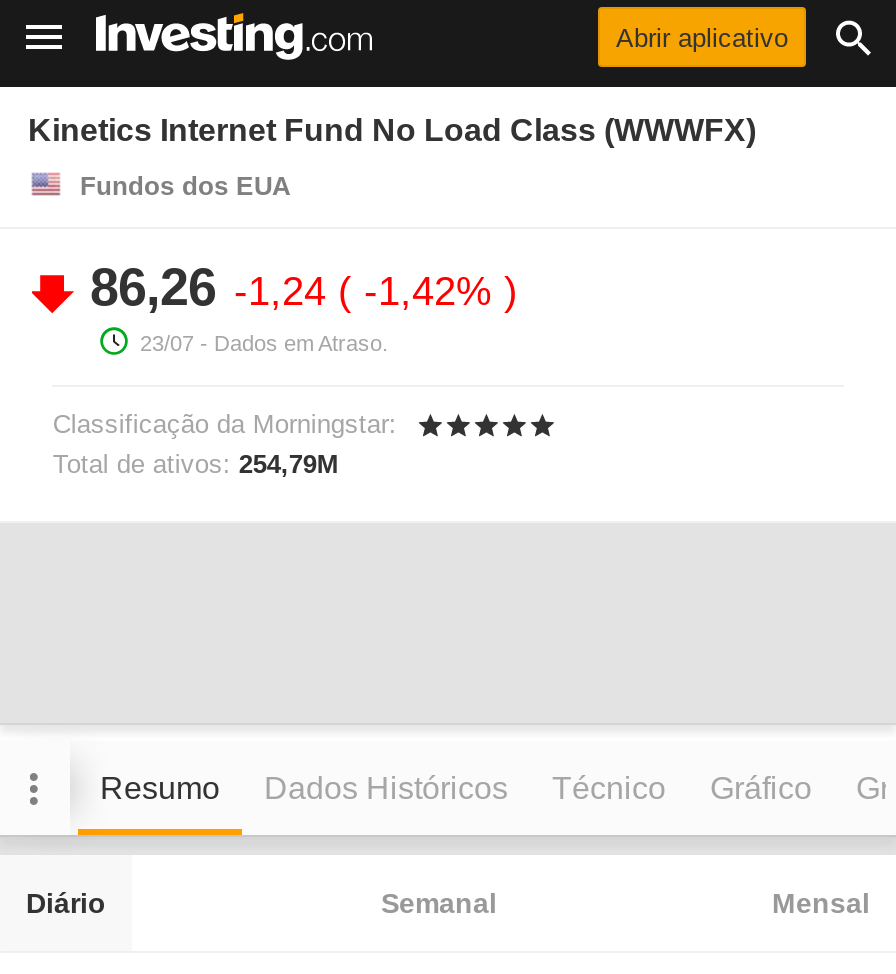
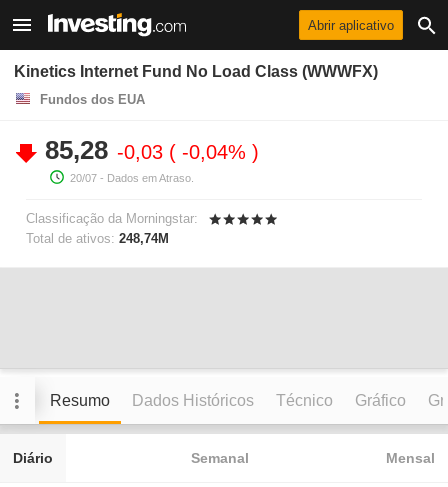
- 86,26 -1,24 -1,42%
+ 85,28 -0,03 -0,04%

- 23/07 - Dados em Atraso.
+ 20/07 - Dados em Atraso.

- Total de ativos: 254,79M
+ Total de ativos: 248,74M
